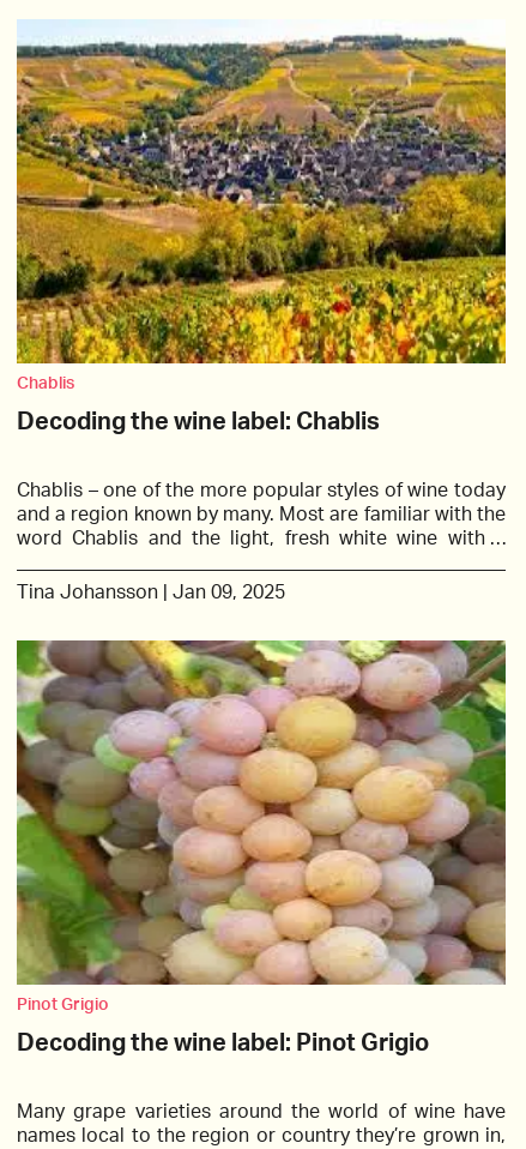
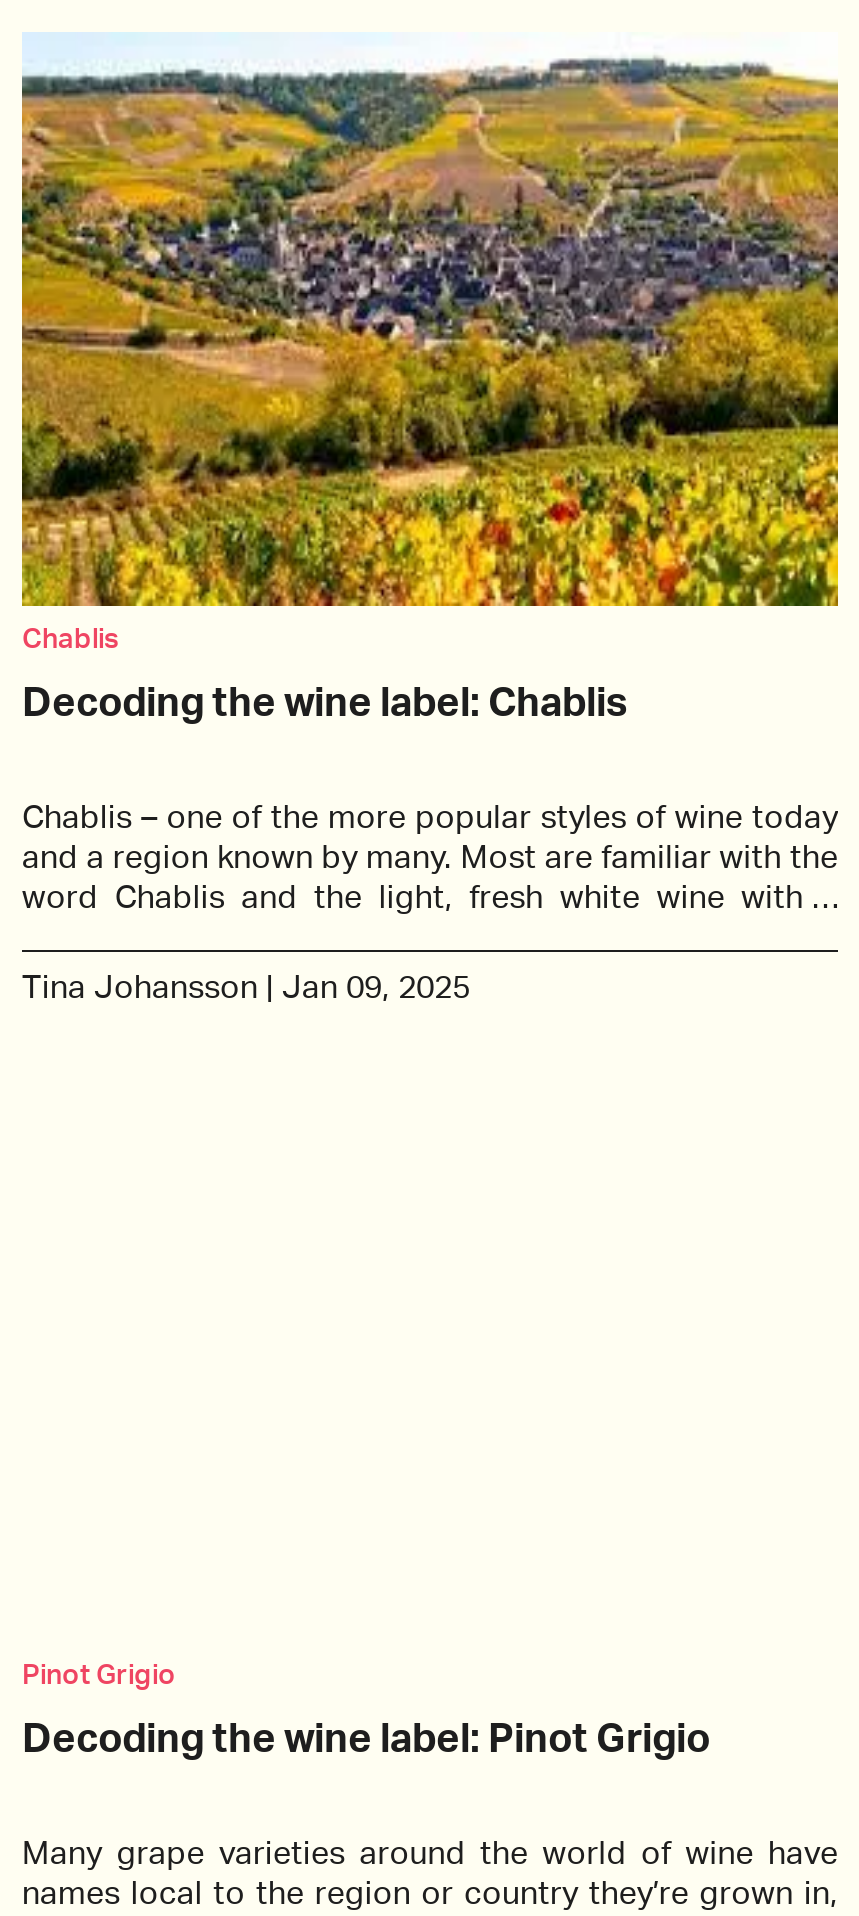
- [image]
